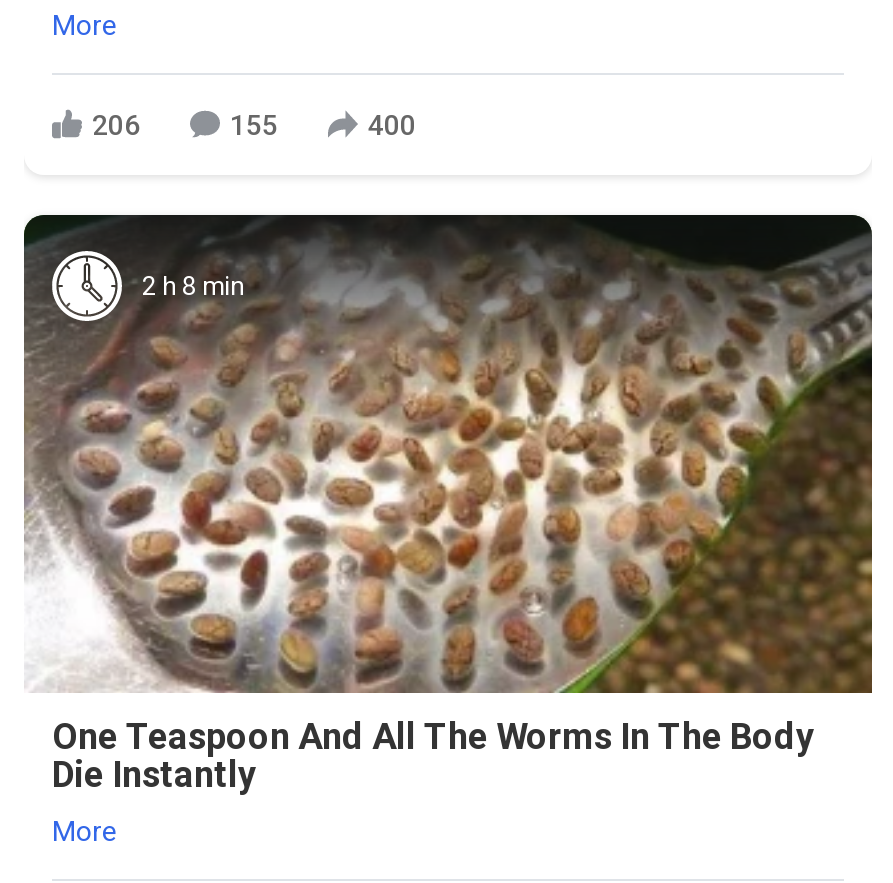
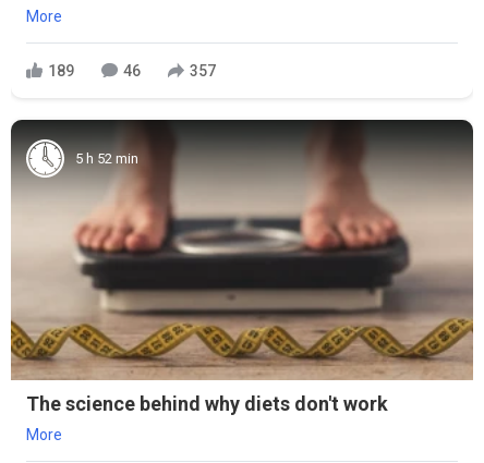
- 206
- 155
- 400
+ 189
+ 46
+ 357

- [image]
- 2 h 8 min
+ [image]
+ 5 h 52 min

- One Teaspoon And All The Worms In The Body
- Die Instantly
+ The science behind why diets don't work
